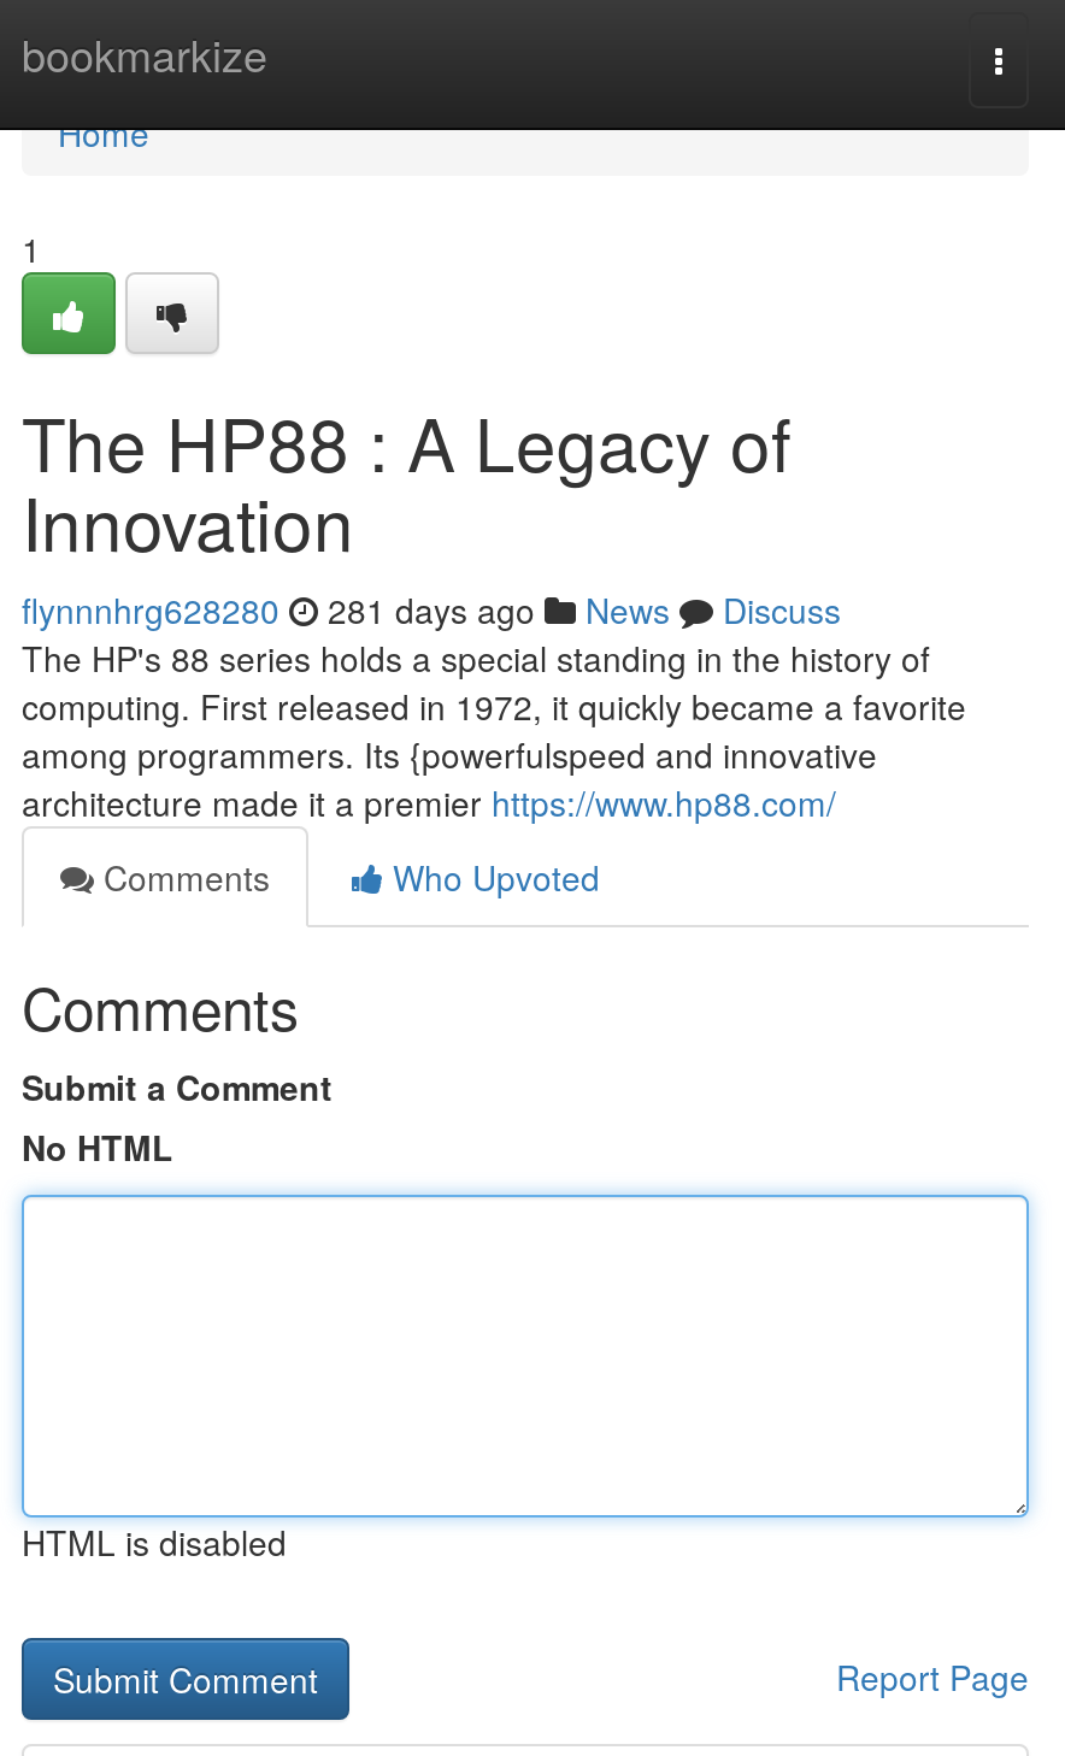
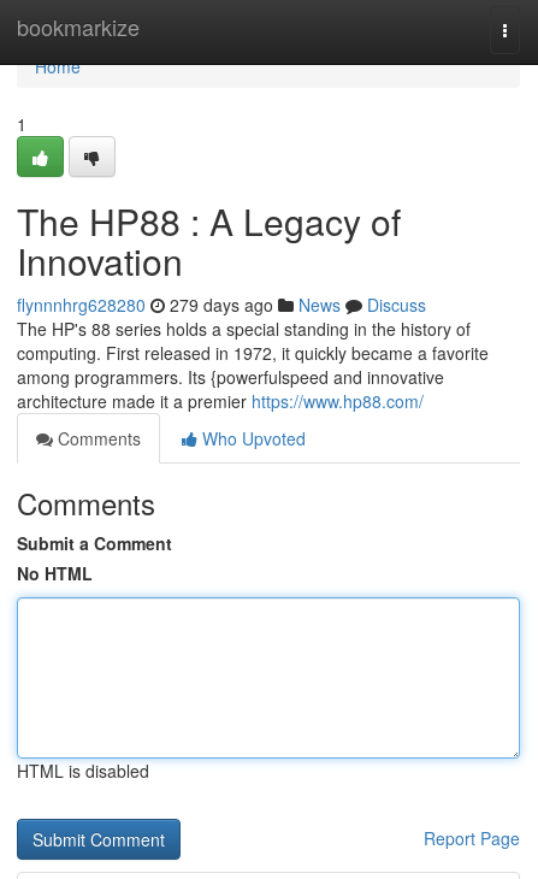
- flynnnhrg628280 281 days ago News Discuss
+ flynnnhrg628280 279 days ago News Discuss
